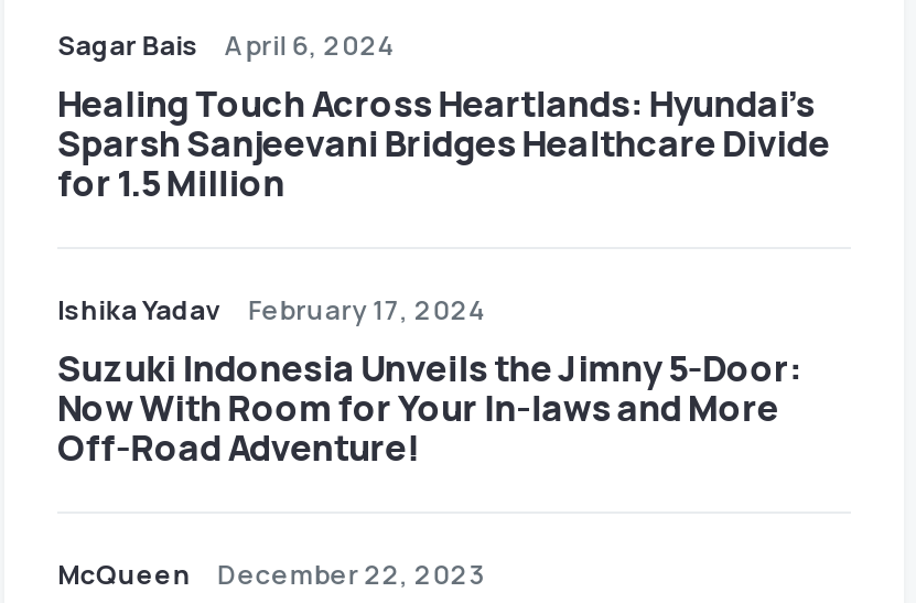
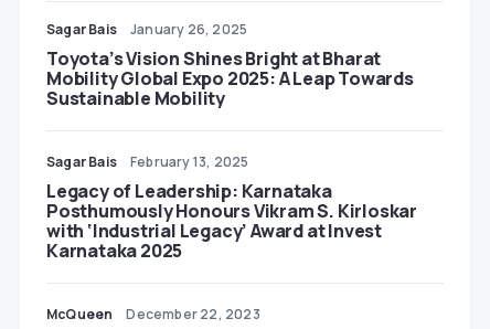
- April 6, 2024
- Healing Touch Across Heartlands: Hyundai’s
- Sparsh Sanjeevani Bridges Healthcare Divide
- for 1.5 Million
+ January 26, 2025
+ Toyota’s Vision Shines Bright at Bharat
+ Mobility Global Expo 2025: A Leap Towards
+ Sustainable Mobility

- Ishika Yadav
- February 17, 2024
- Suzuki Indonesia Unveils the Jimny 5-Door:
- Now With Room for Your In-laws and More
- Off-Road Adventure!
+ Sagar Bais
+ February 13, 2025
+ Legacy of Leadership: Karnataka
+ Posthumously Honours Vikram S. Kirloskar
+ with ‘Industrial Legacy’ Award at Invest
+ Karnataka 2025
